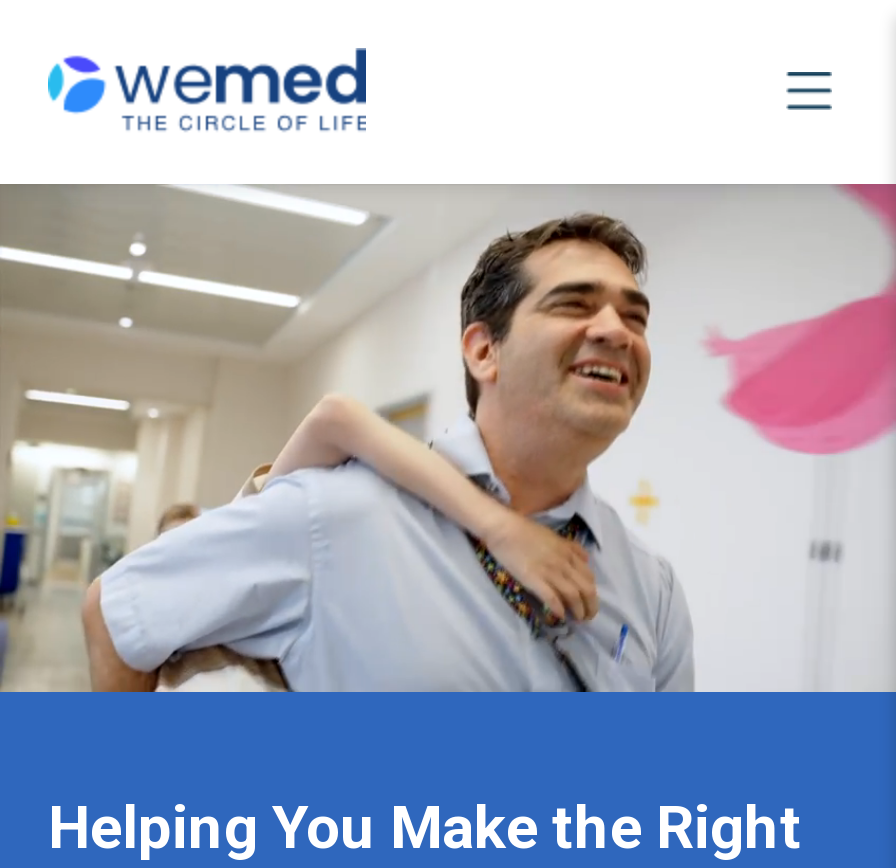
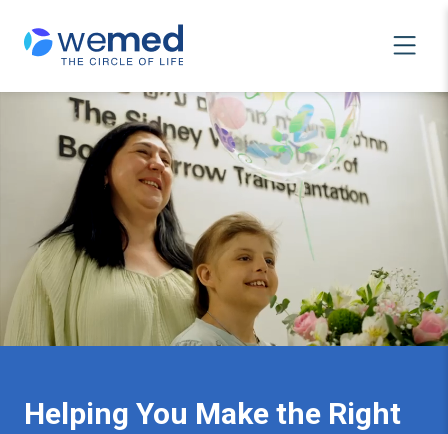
- [image]
+ [image]
